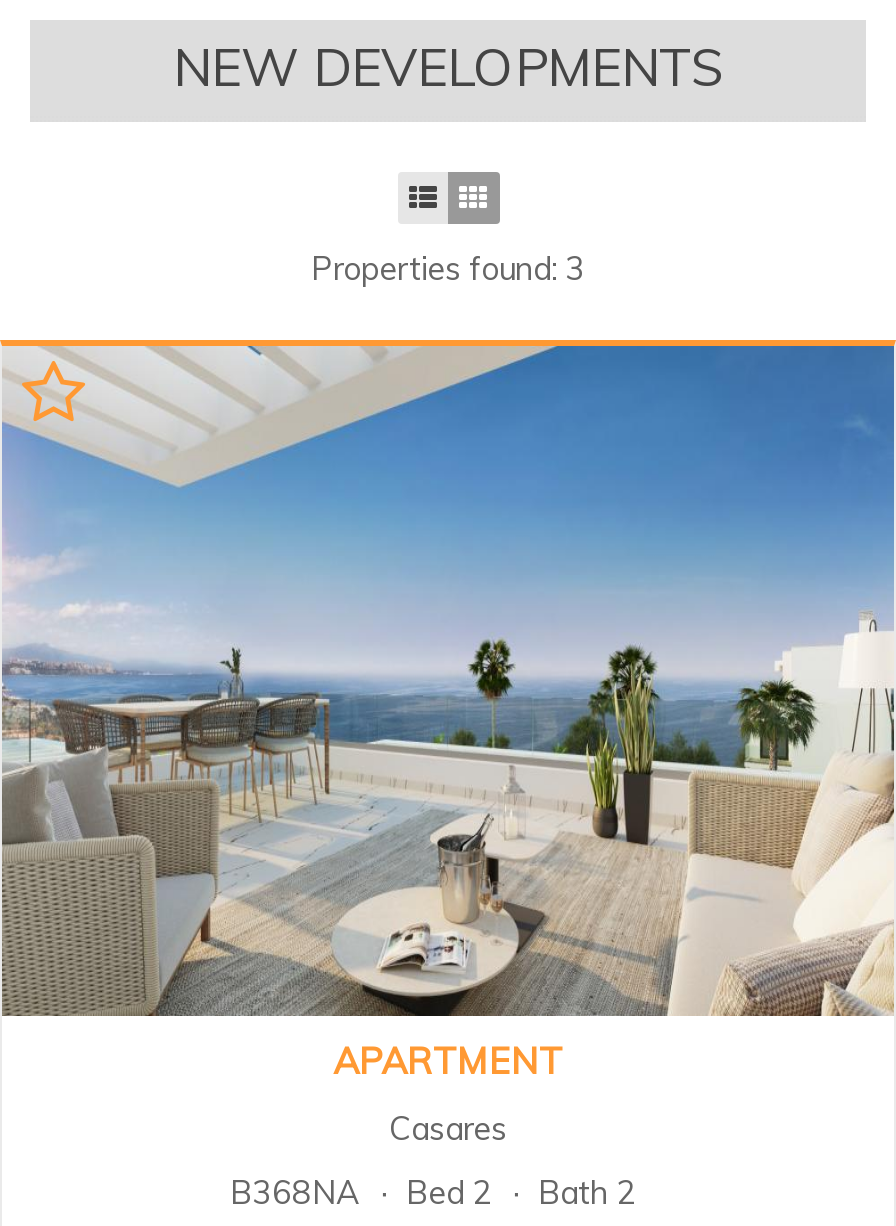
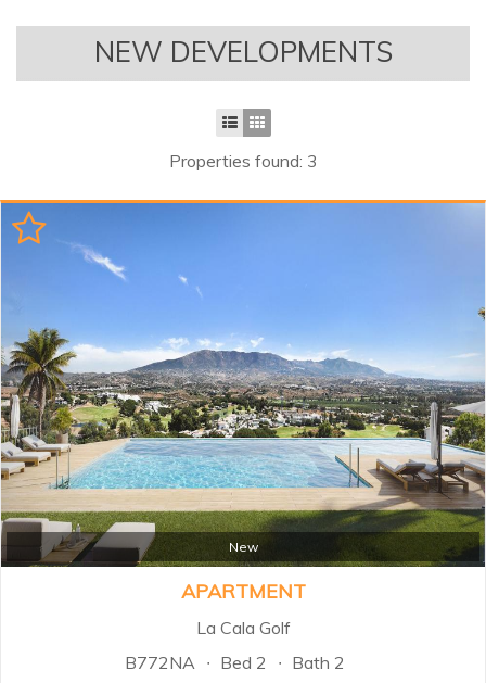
+ New

- [image]
+ [image]

- Casares
+ La Cala Golf

- B368NA Bed 2 Bath 2
+ B772NA Bed 2 Bath 2
